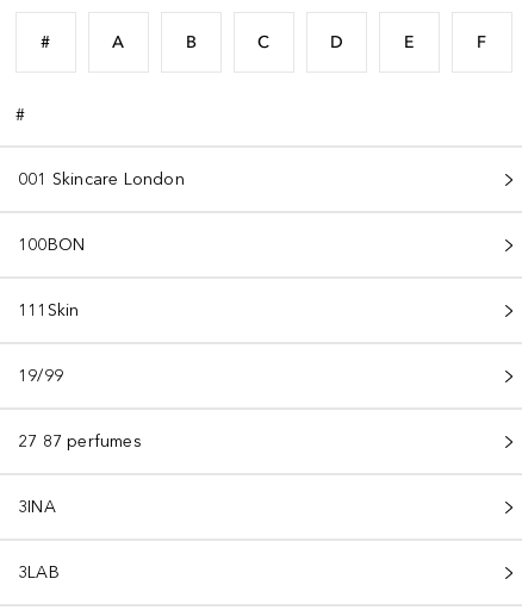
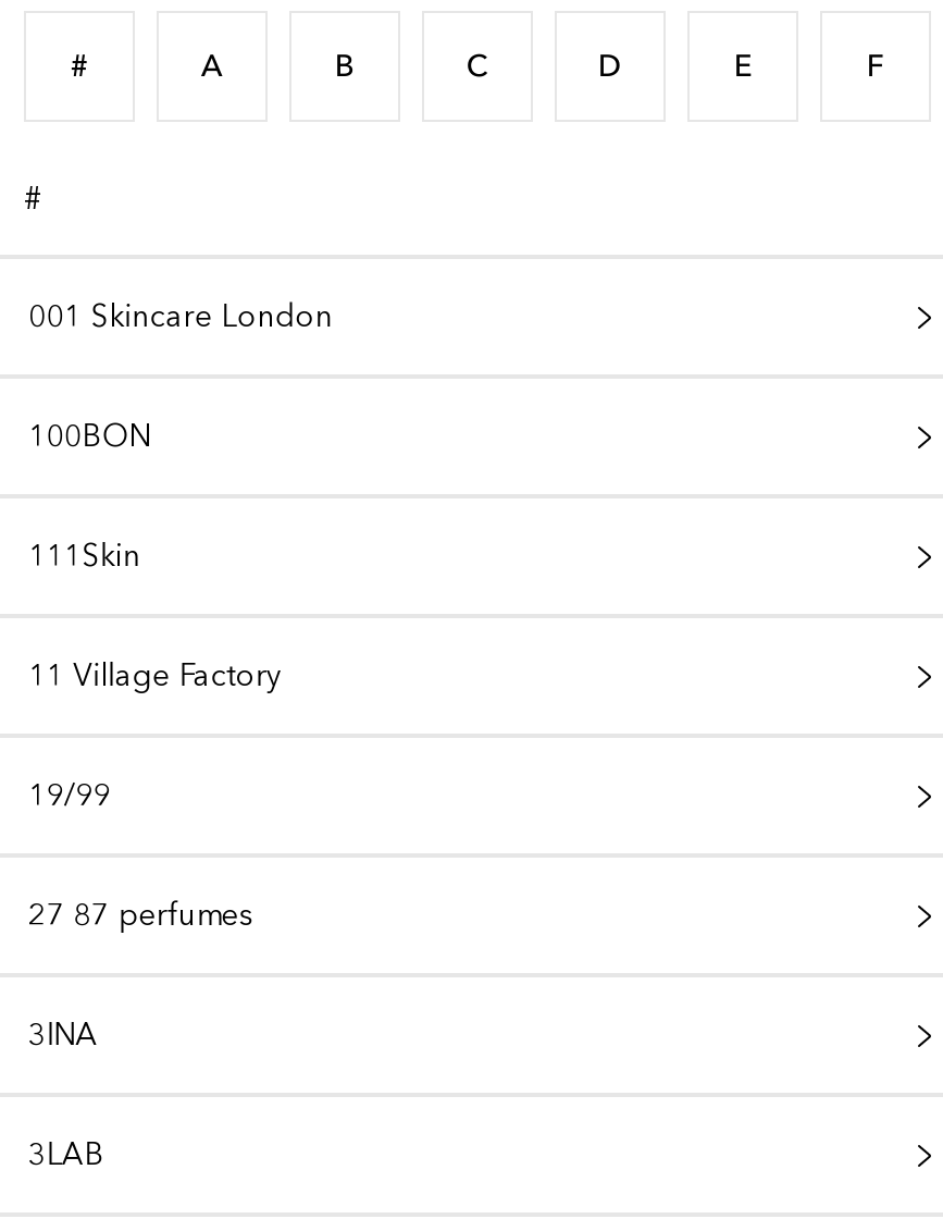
+ 11 Village Factory
